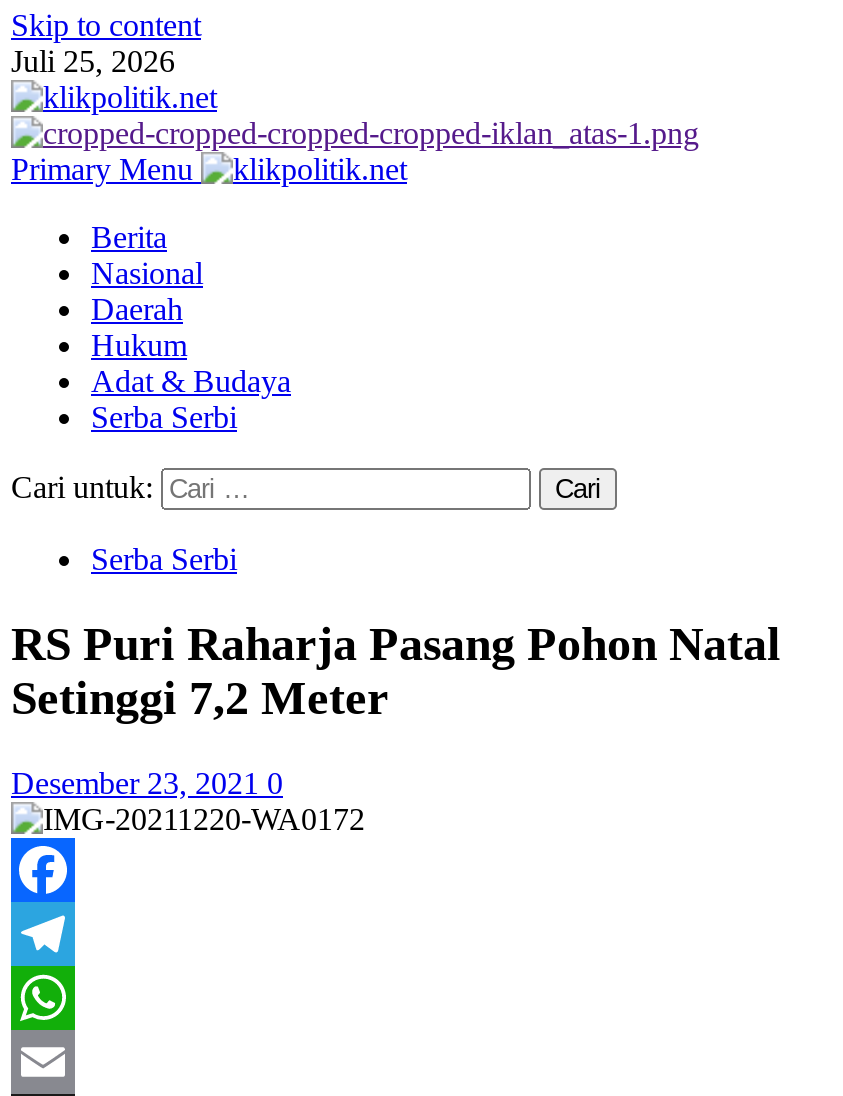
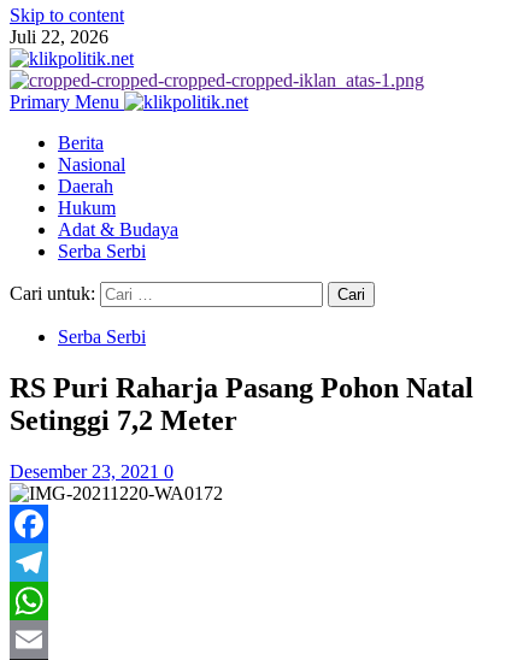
- Juli 25, 2026
+ Juli 22, 2026
